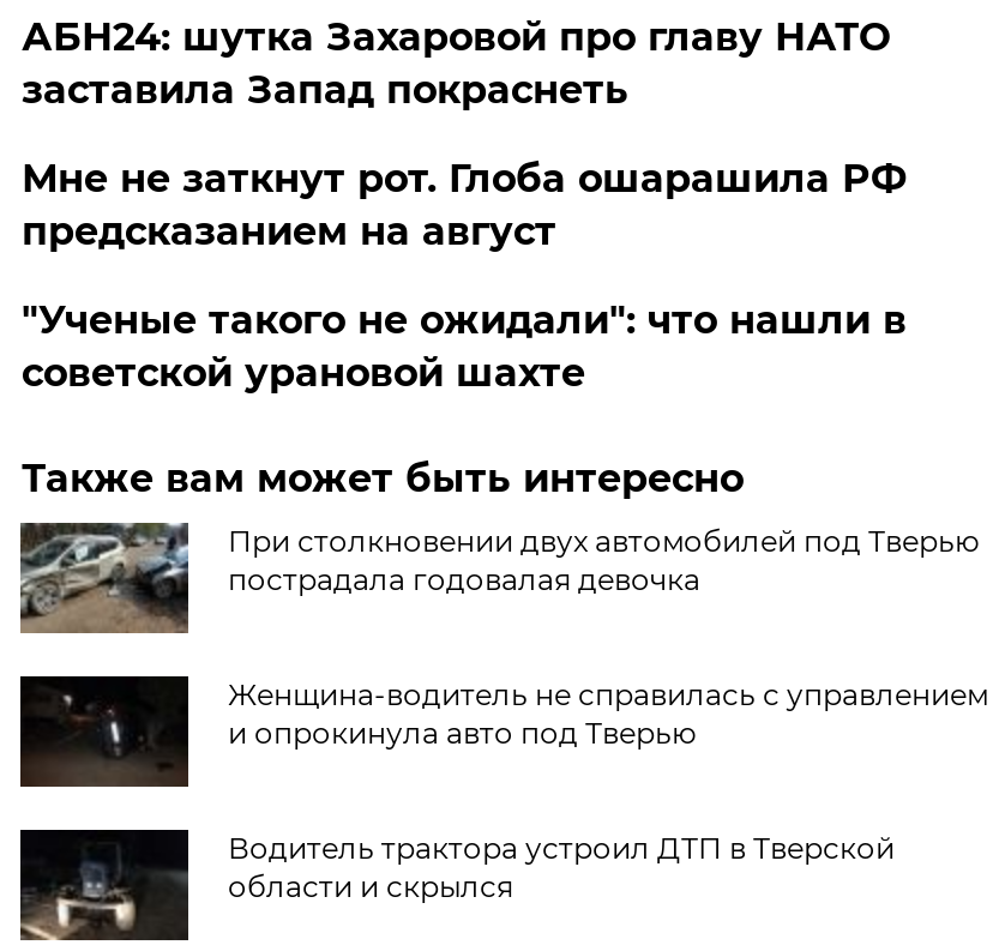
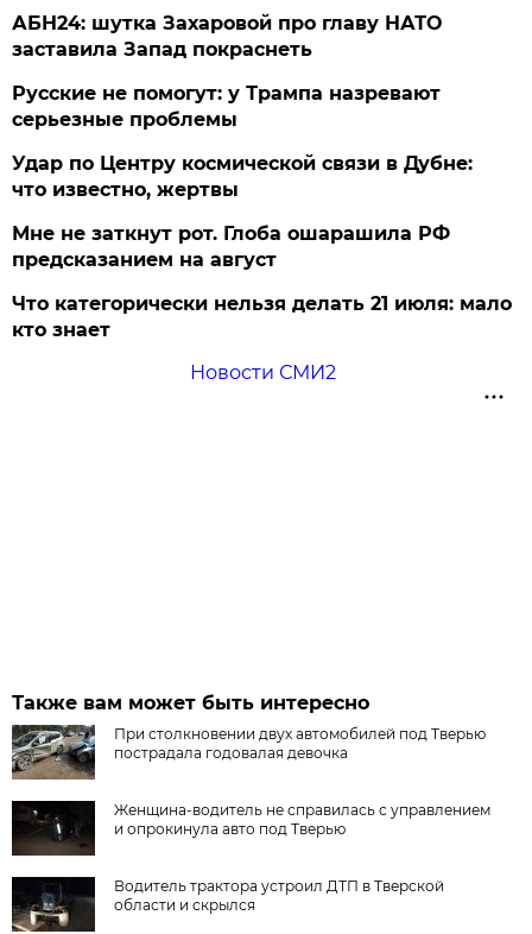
+ Русские не помогут: у Трампа назревают
+ серьезные проблемы
+ Удар по Центру космической связи в Дубне:
+ что известно, жертвы

- "Ученые такого не ожидали": что нашли в
- советской урановой шахте
+ Что категорически нельзя делать 21 июля: мало
+ кто знает
+ Новости СМИ2
